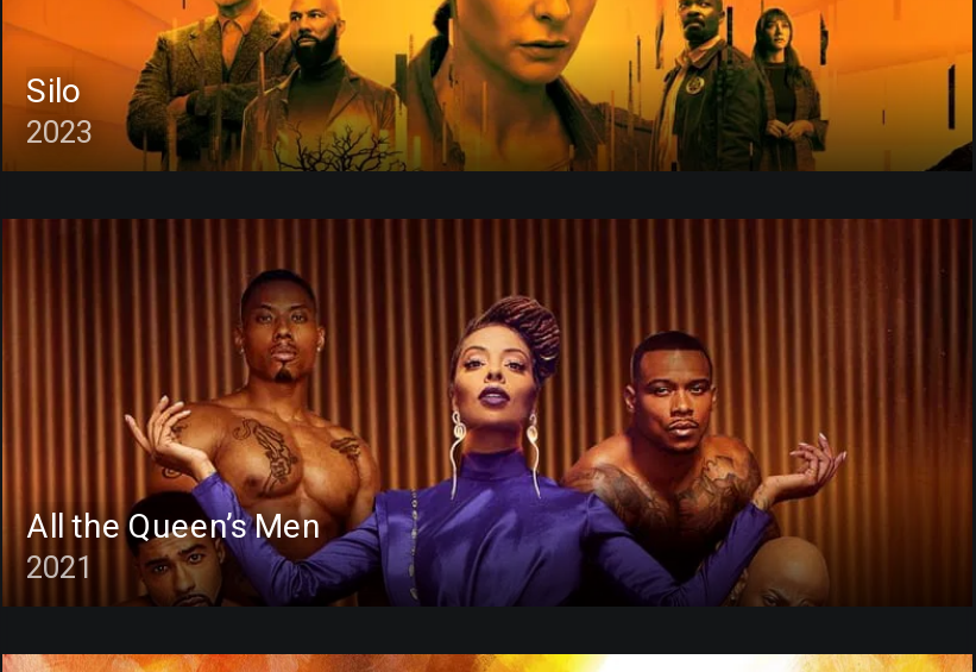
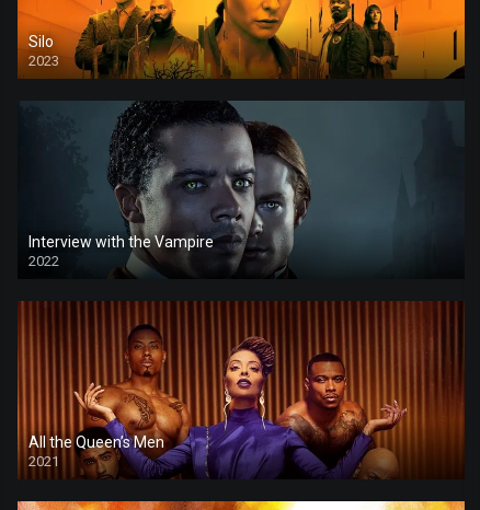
+ [image]
+ Interview with the Vampire
+ 2022
